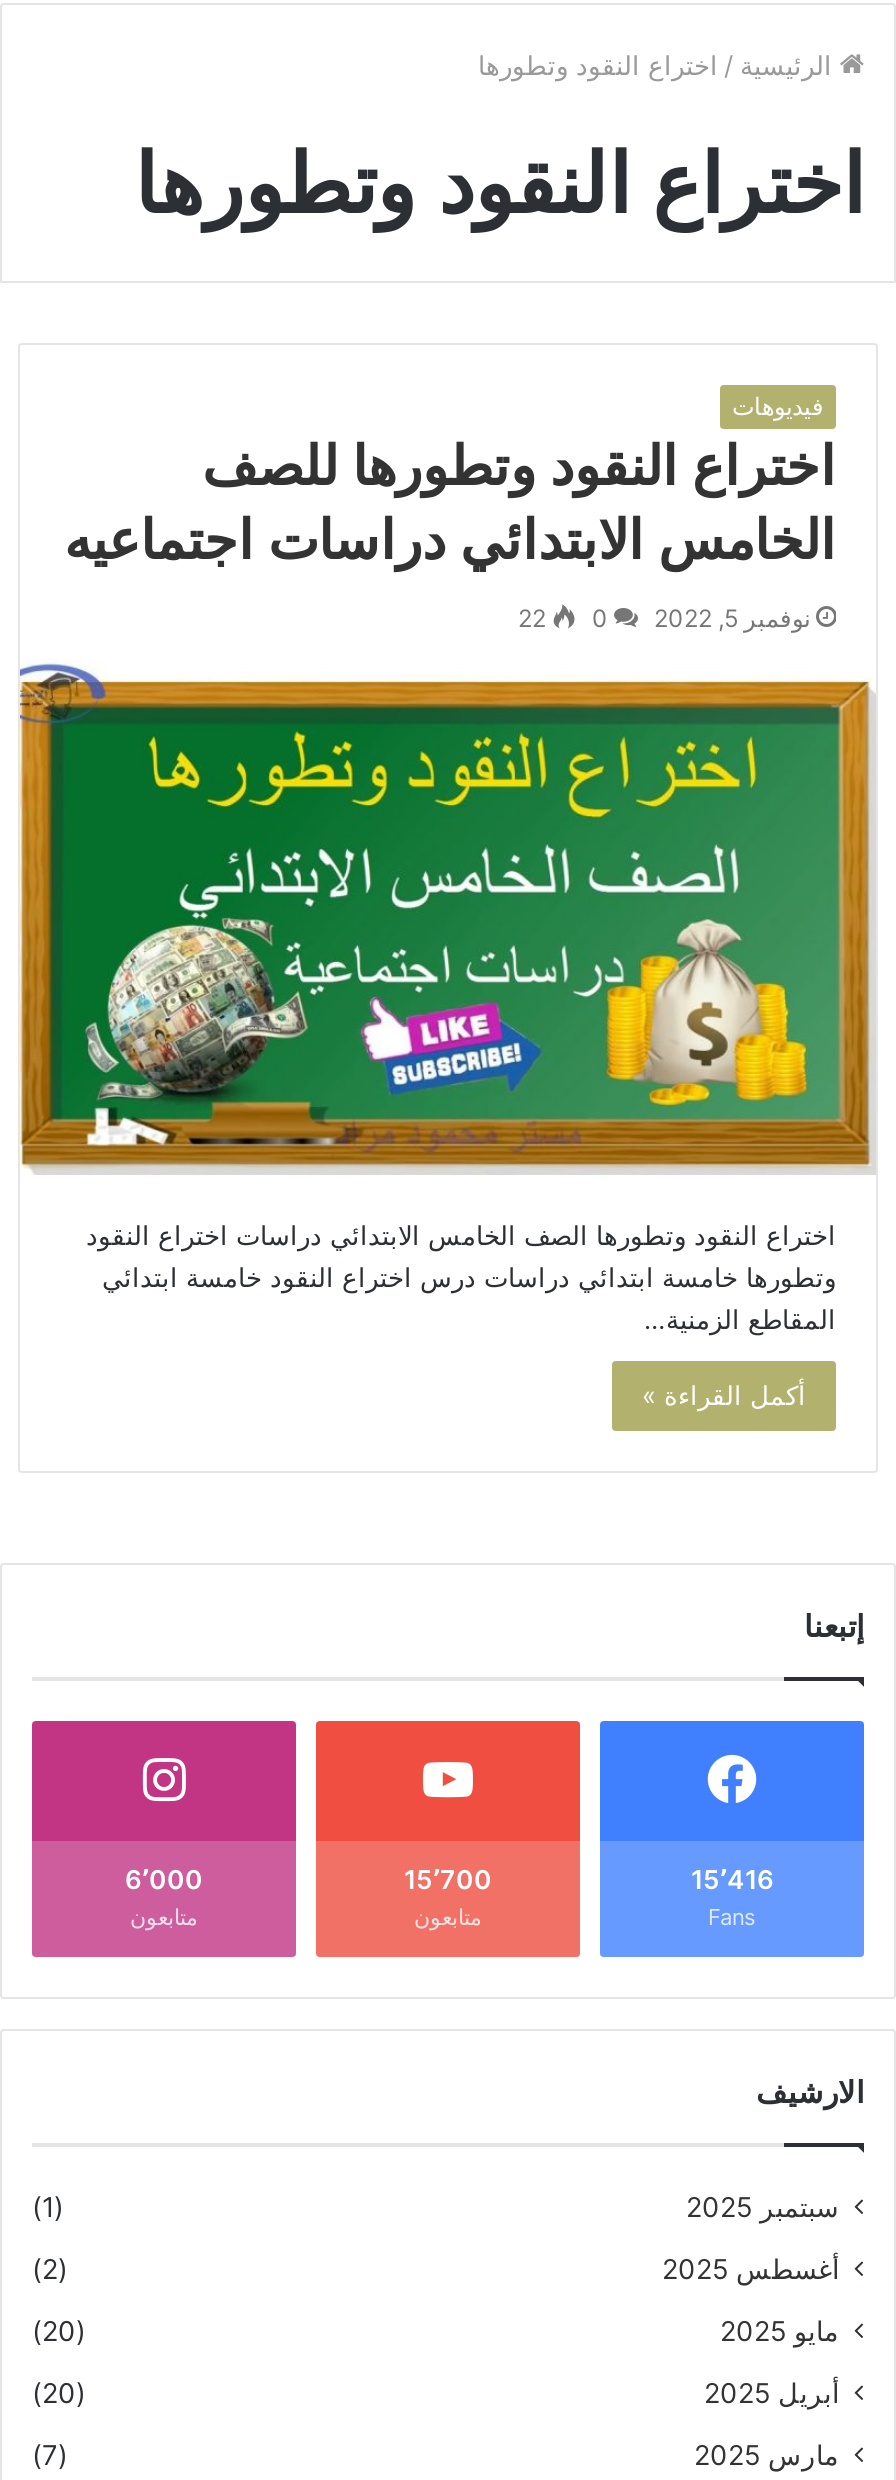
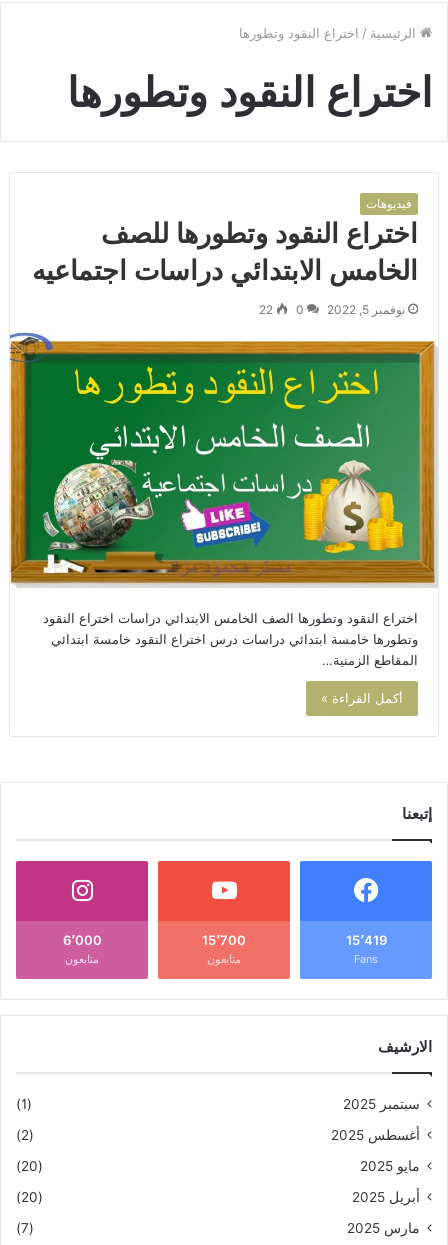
- 15٬416
+ 15٬419
